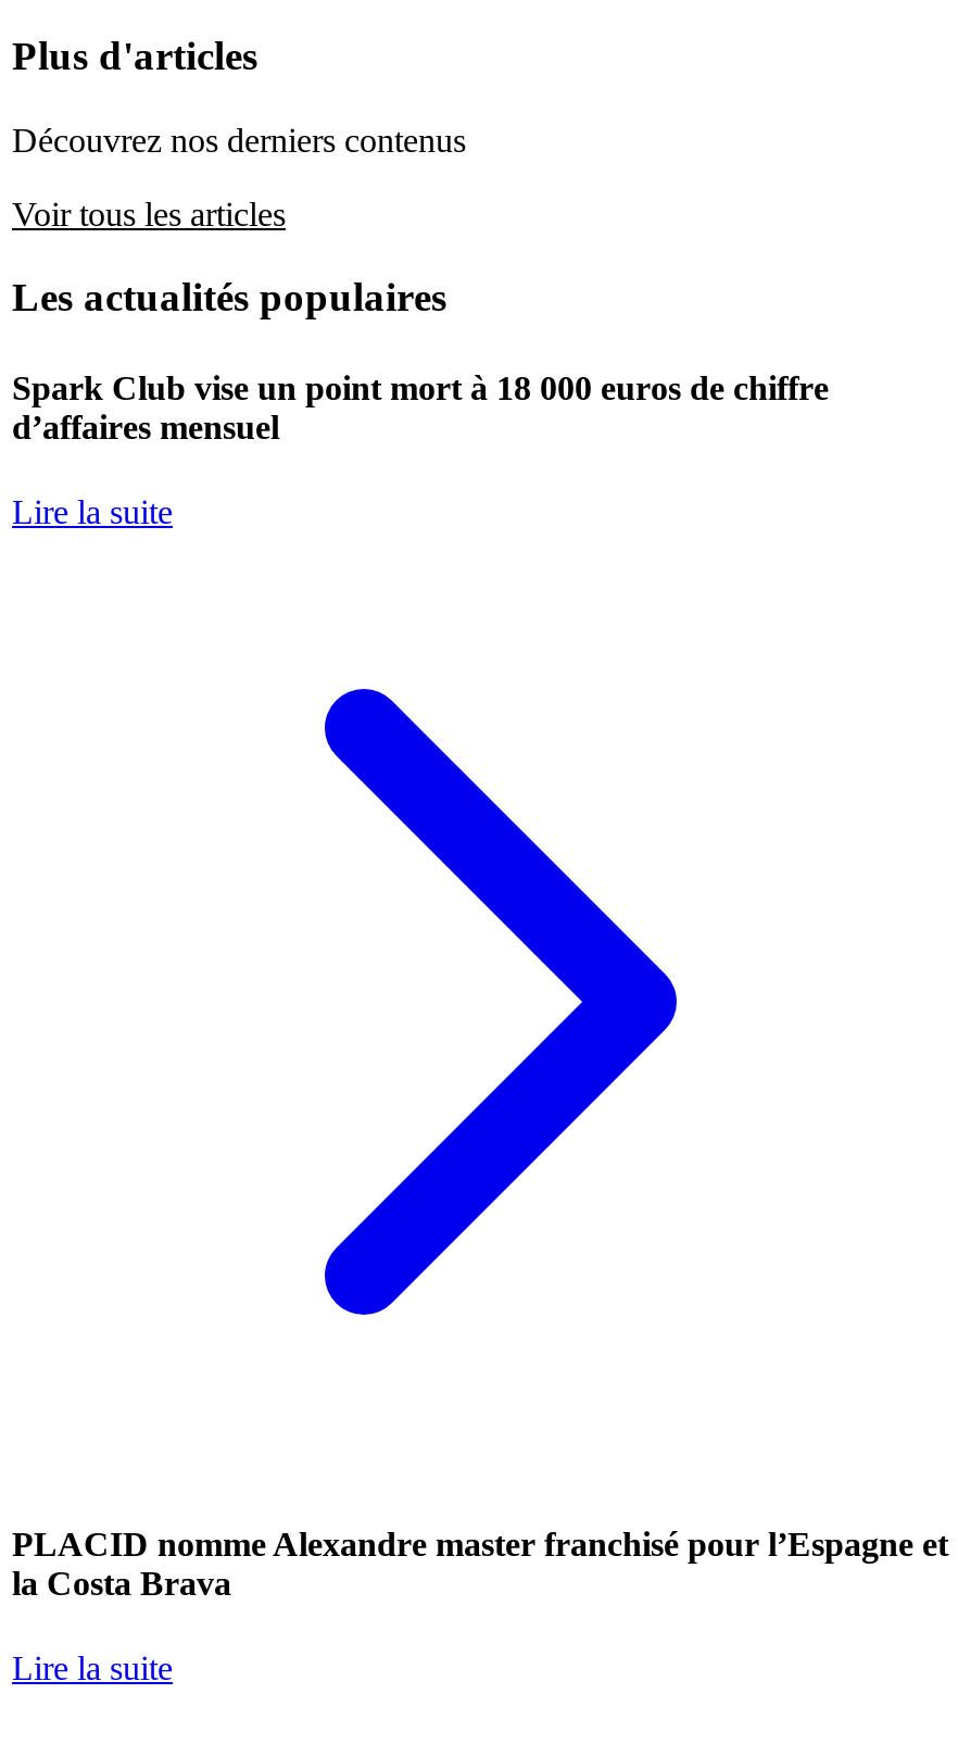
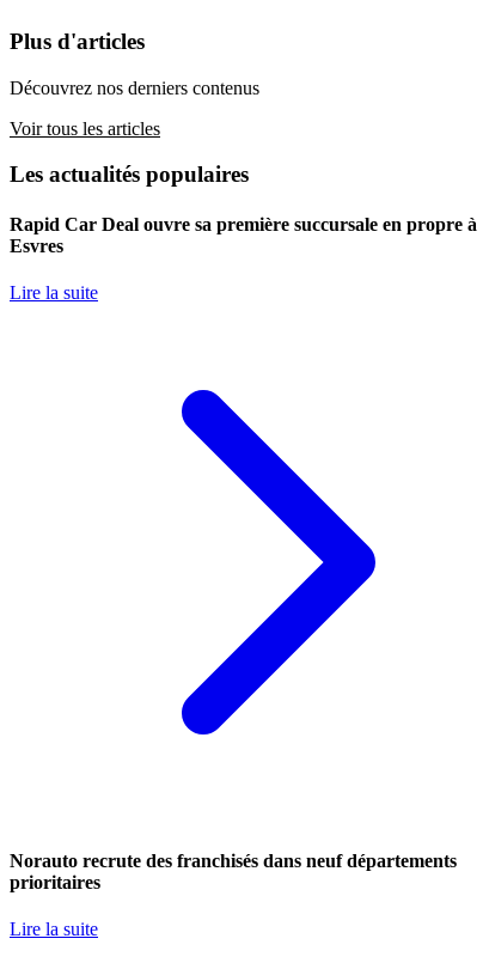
- Spark Club vise un point mort à 18 000 euros de chiffre
- d’affaires mensuel
+ Rapid Car Deal ouvre sa première succursale en propre à
+ Esvres

- PLACID nomme Alexandre master franchisé pour l’Espagne et
- la Costa Brava
+ Norauto recrute des franchisés dans neuf départements
+ prioritaires
